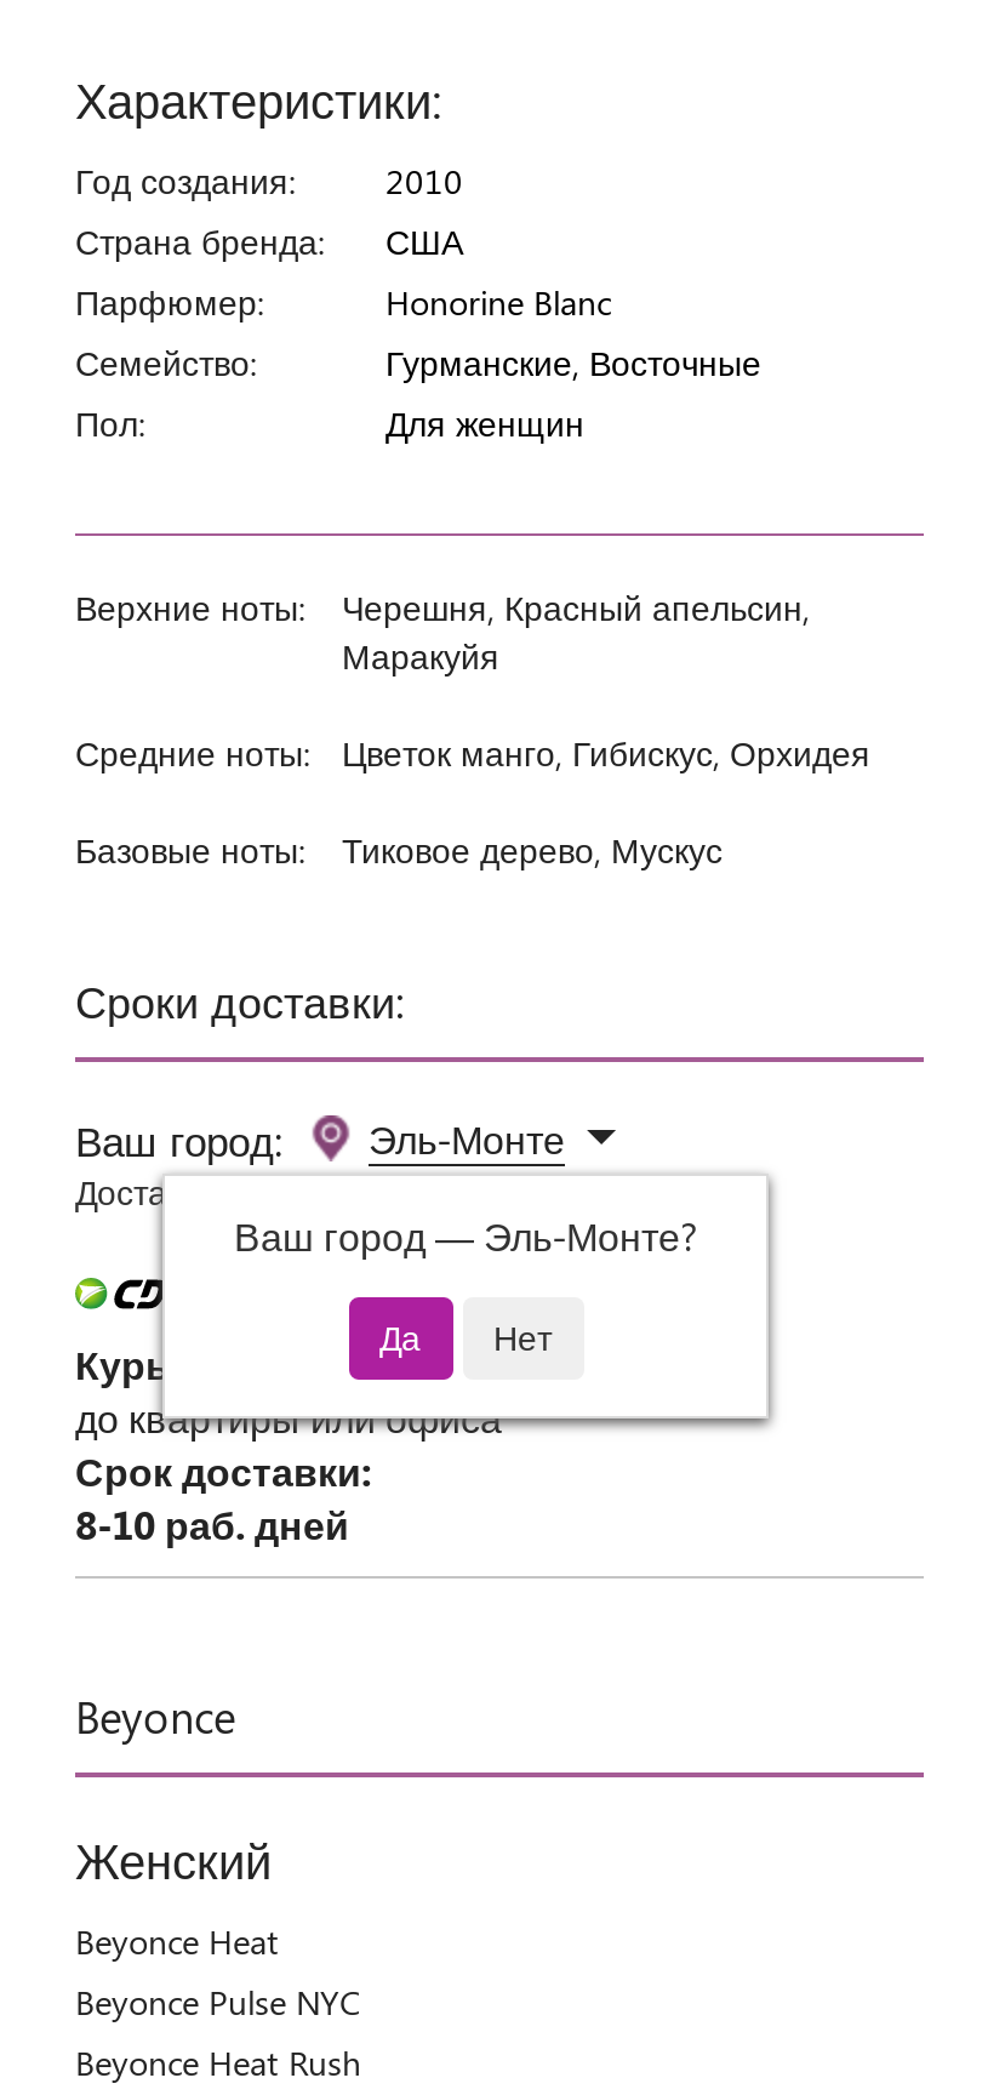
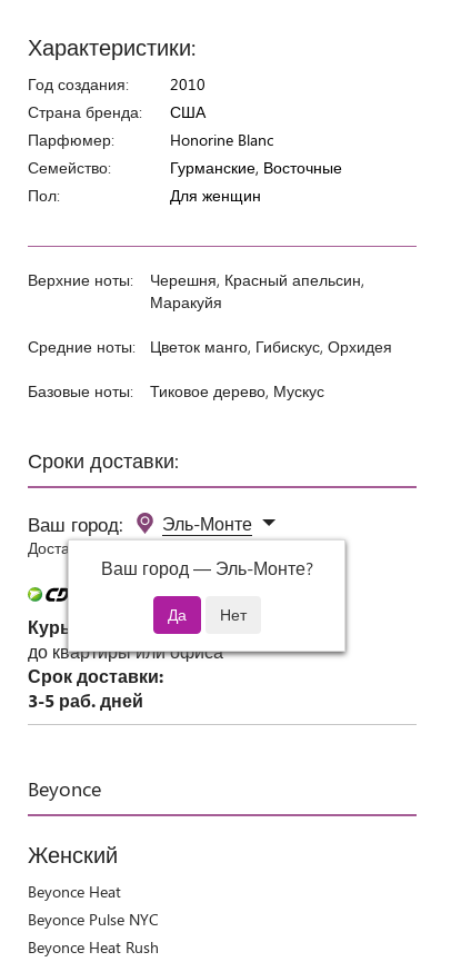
- 8-10 раб. дней
+ 3-5 раб. дней
